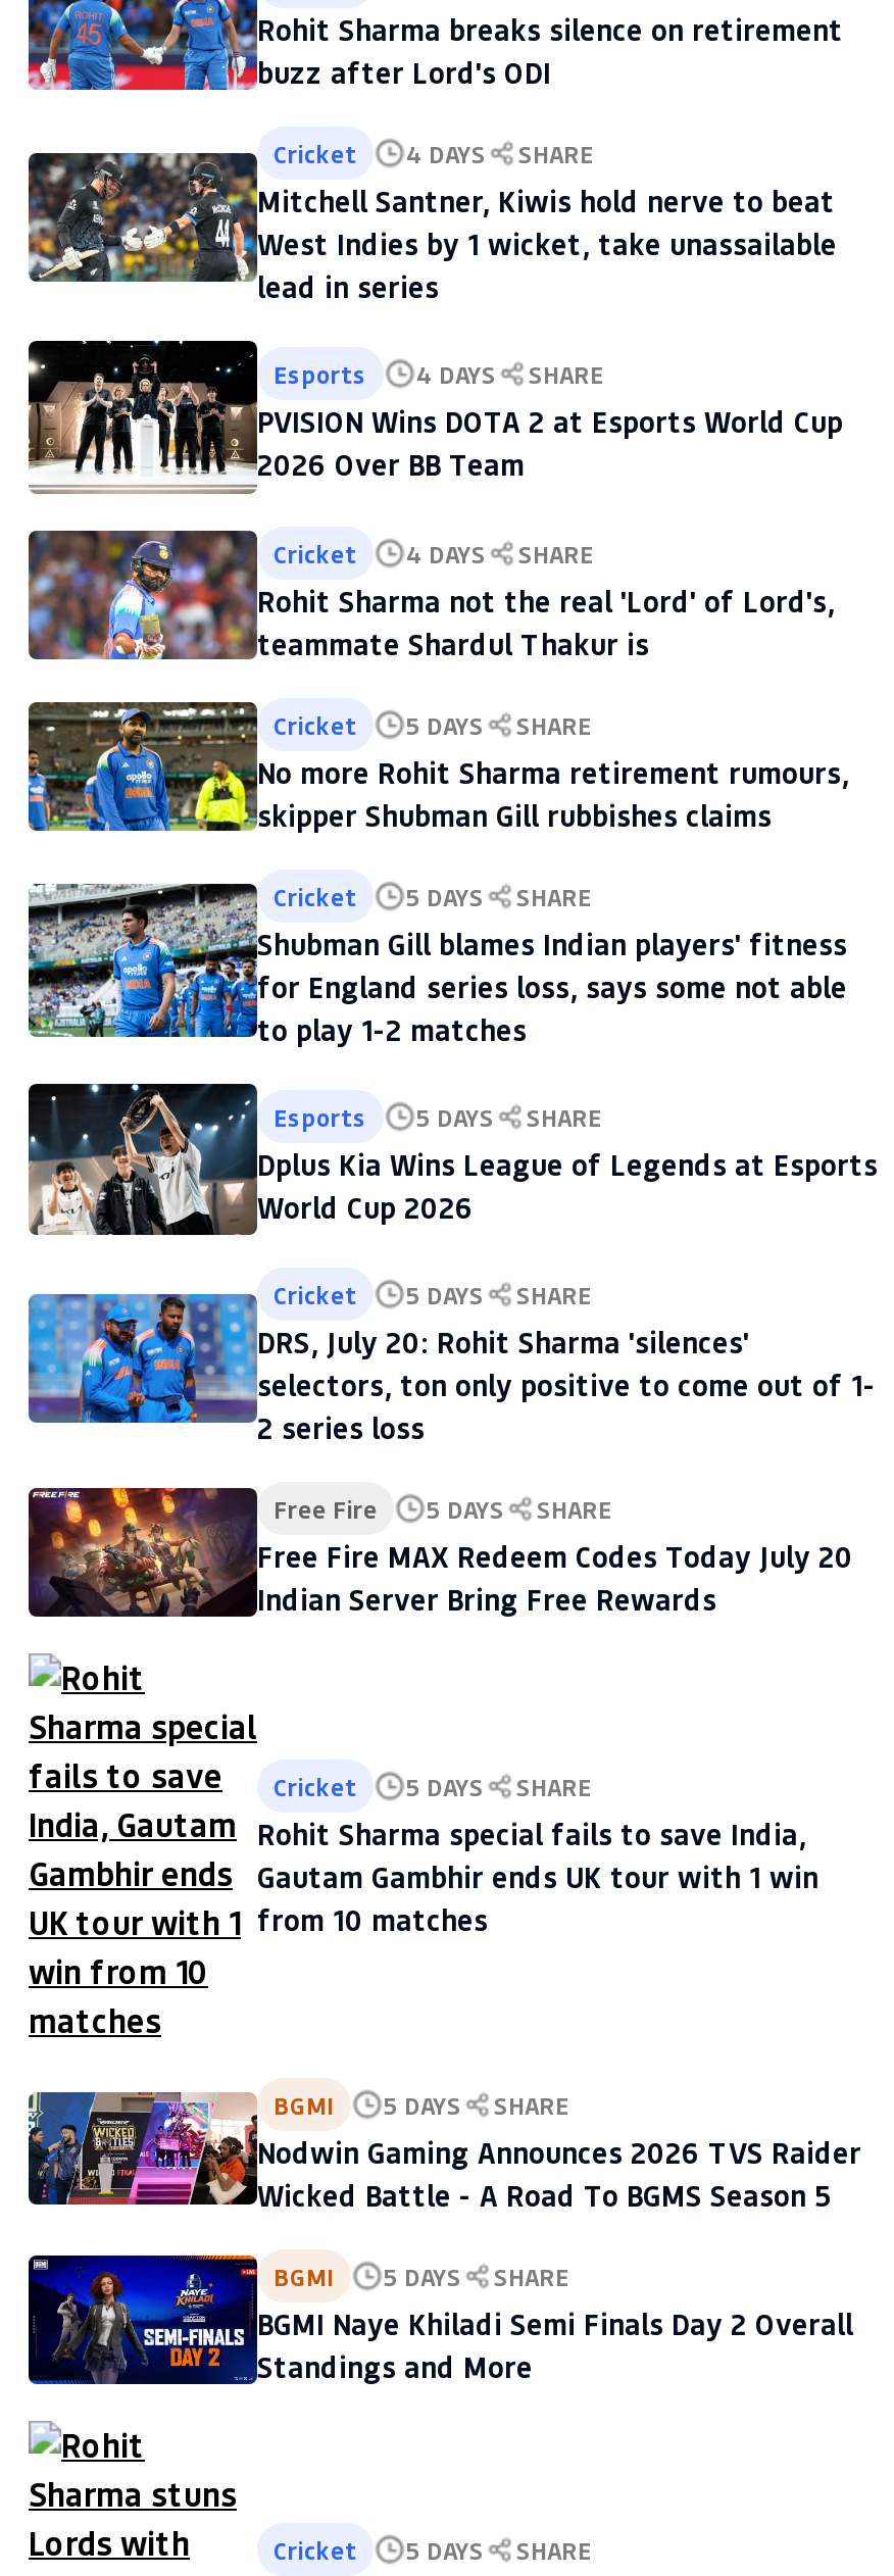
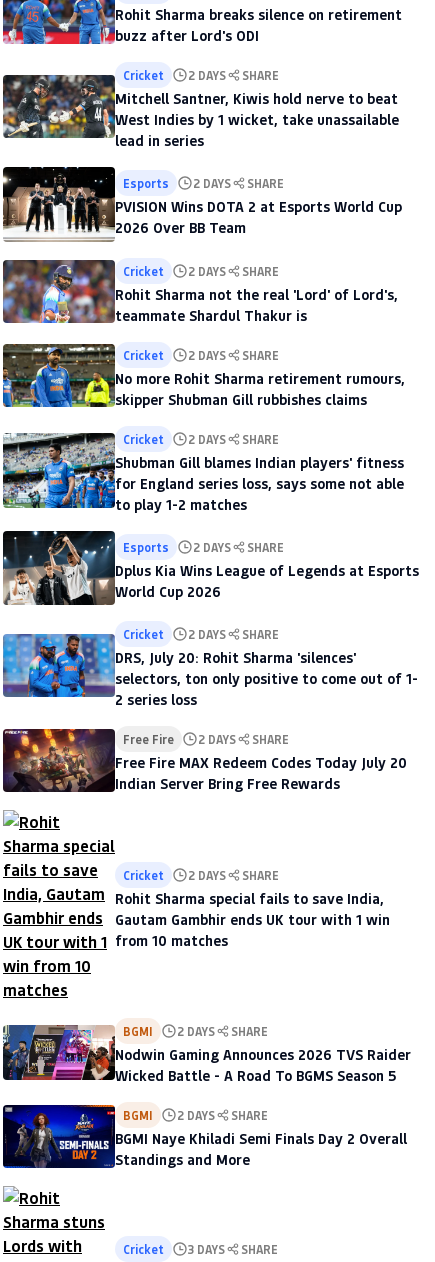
- Cricket 4 DAYS SHARE
+ Cricket 2 DAYS SHARE

- Esports 4 DAYS SHARE
+ Esports 2 DAYS SHARE

- Cricket 4 DAYS SHARE
+ Cricket 2 DAYS SHARE

- Cricket 5 DAYS SHARE
+ Cricket 2 DAYS SHARE

- Cricket 5 DAYS SHARE
+ Cricket 2 DAYS SHARE

- Esports 5 DAYS SHARE
+ Esports 2 DAYS SHARE

- Cricket 5 DAYS SHARE
+ Cricket 2 DAYS SHARE

- Free Fire 5 DAYS SHARE
+ Free Fire 2 DAYS SHARE

- Cricket 5 DAYS SHARE
+ Cricket 2 DAYS SHARE

- BGMI 5 DAYS SHARE
+ BGMI 2 DAYS SHARE

- BGMI 5 DAYS SHARE
+ BGMI 2 DAYS SHARE

- Cricket 5 DAYS SHARE
+ Cricket 3 DAYS SHARE
